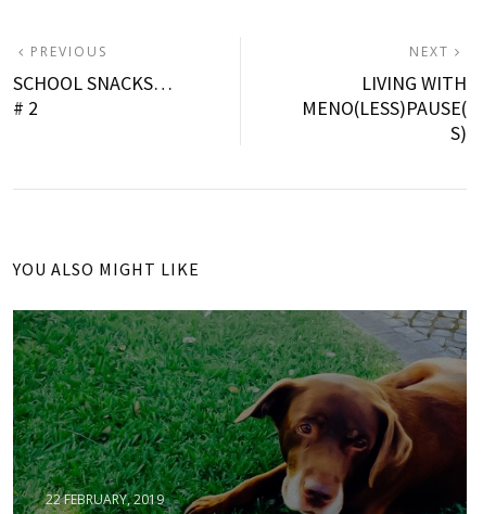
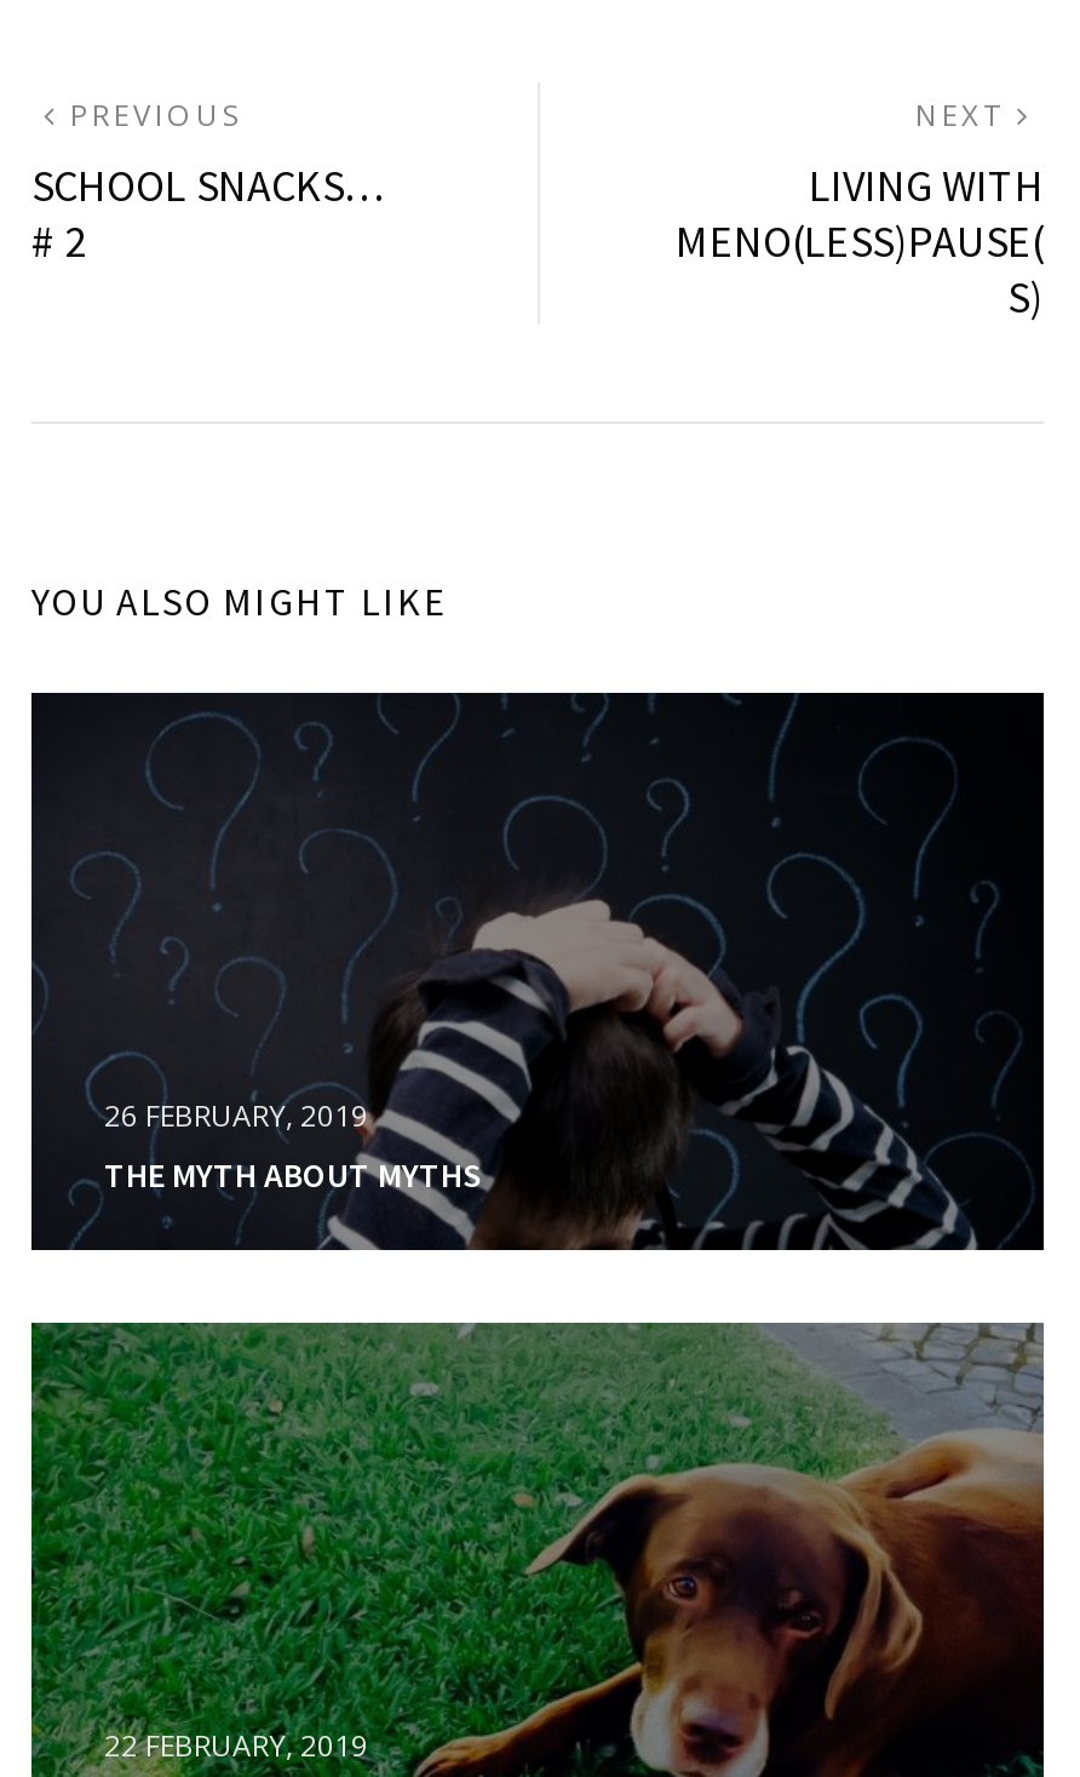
+ [image]
+ 26 FEBRUARY, 2019
+ THE MYTH ABOUT MYTHS
